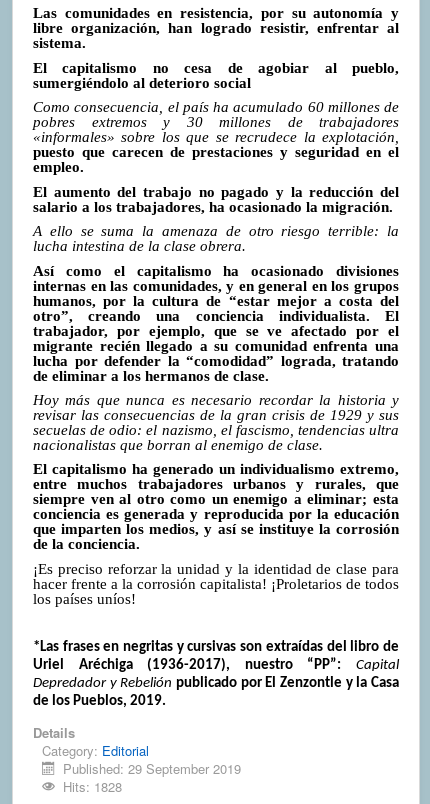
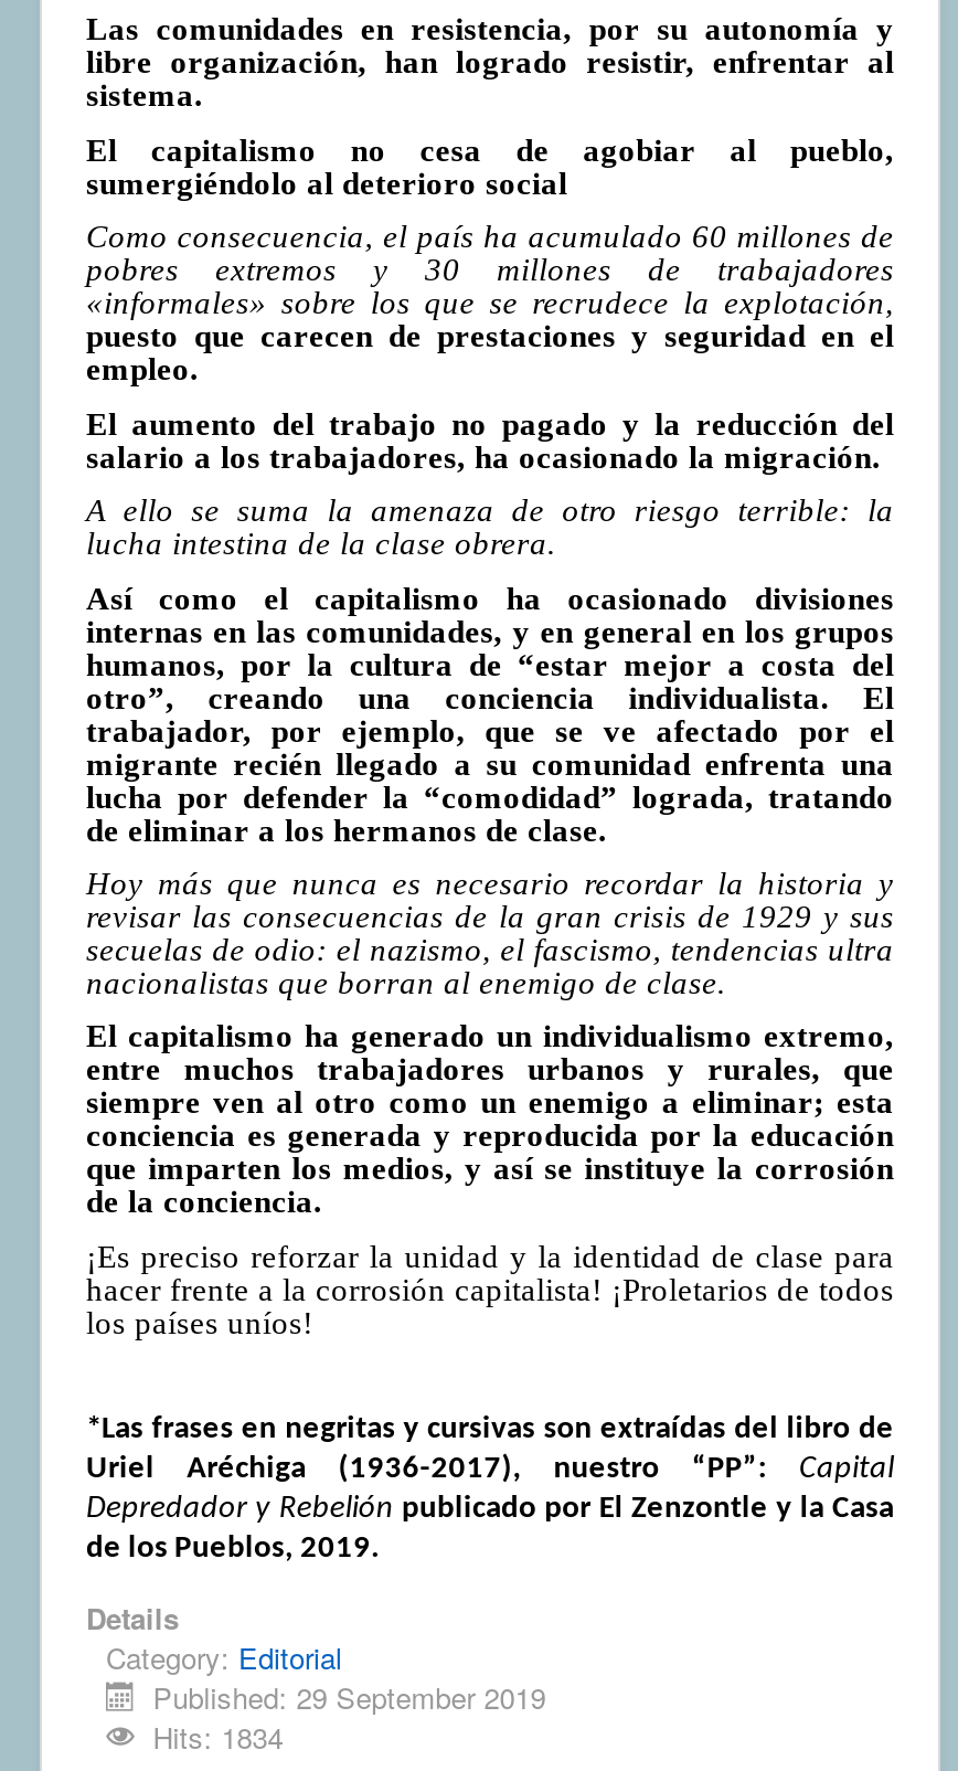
- Hits: 1828
+ Hits: 1834
